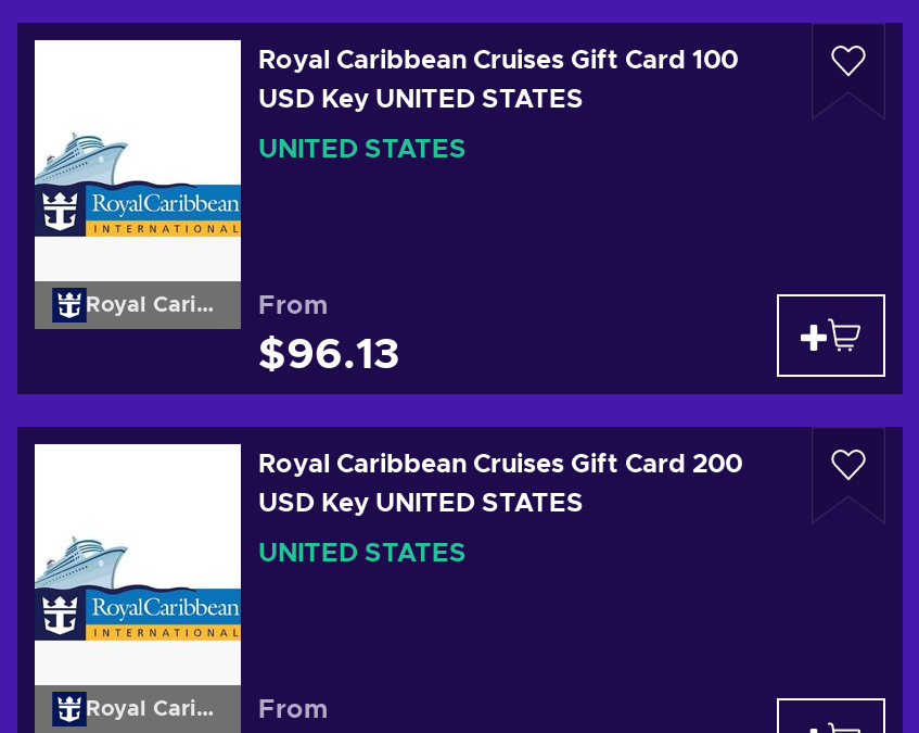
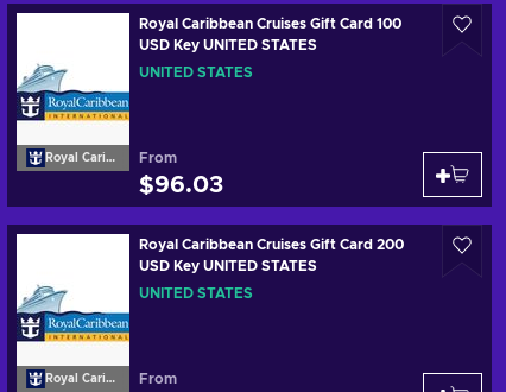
- $96.13
+ $96.03
